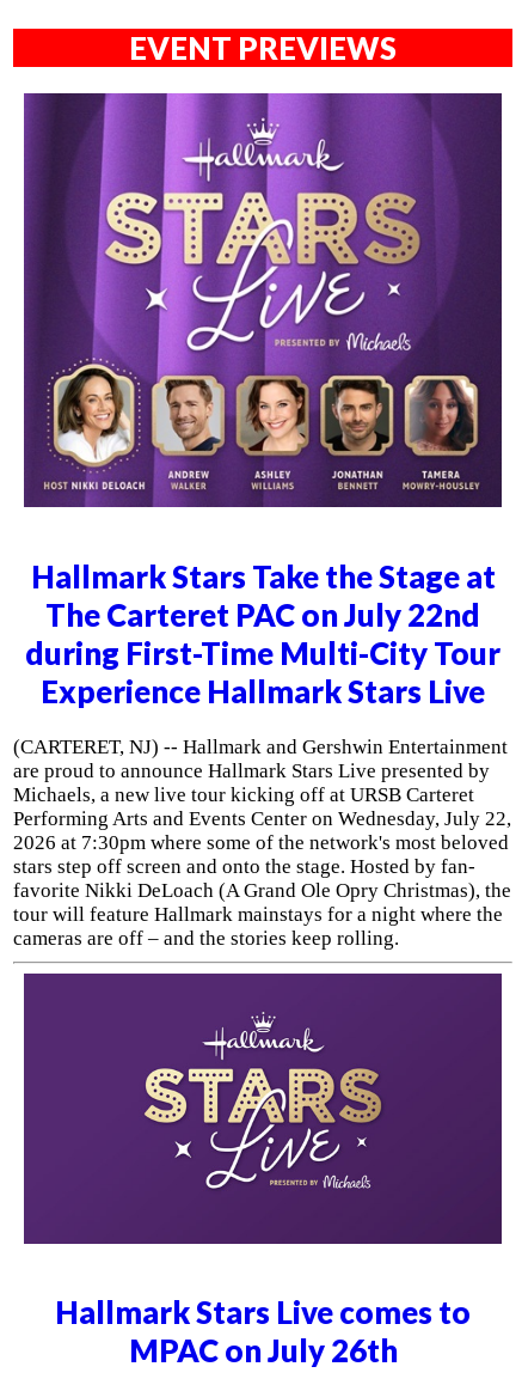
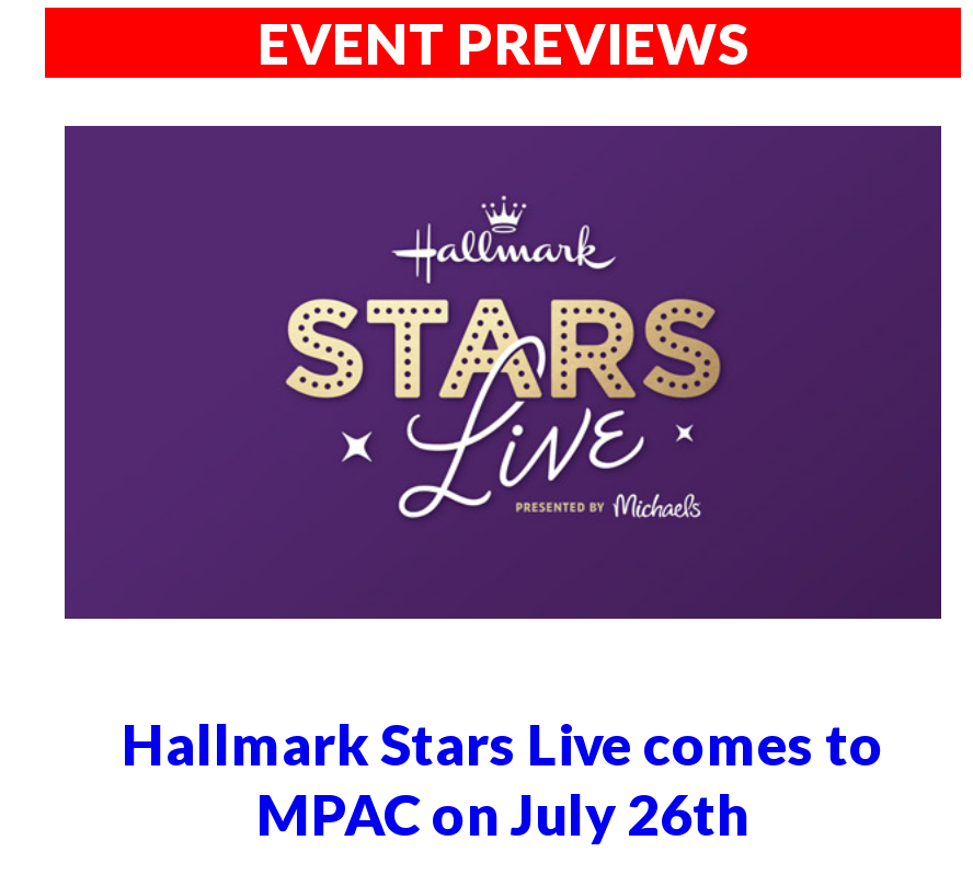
- [image]

- Hallmark Stars Take the Stage at
- The Carteret PAC on July 22nd
- during First-Time Multi-City Tour
- Experience Hallmark Stars Live
- (CARTERET, NJ) -- Hallmark and Gershwin Entertainment
- are proud to announce Hallmark Stars Live presented by
- Michaels, a new live tour kicking off at URSB Carteret
- Performing Arts and Events Center on Wednesday, July 22,
- 2026 at 7:30pm where some of the network's most beloved
- stars step off screen and onto the stage. Hosted by fan-
- favorite Nikki DeLoach (A Grand Ole Opry Christmas), the
- tour will feature Hallmark mainstays for a night where the
- cameras are off – and the stories keep rolling.
